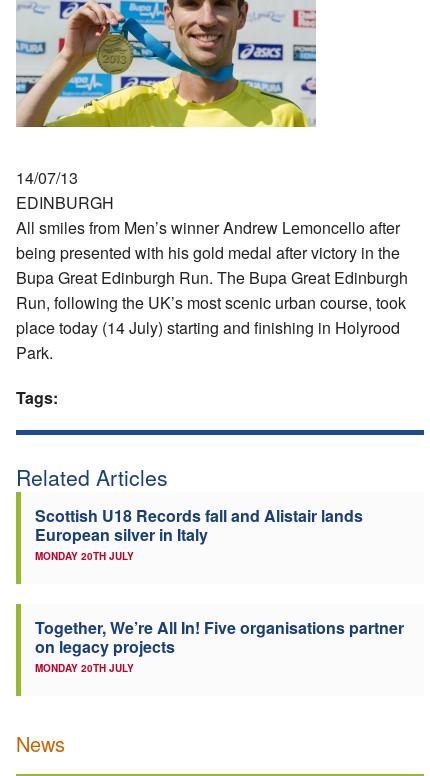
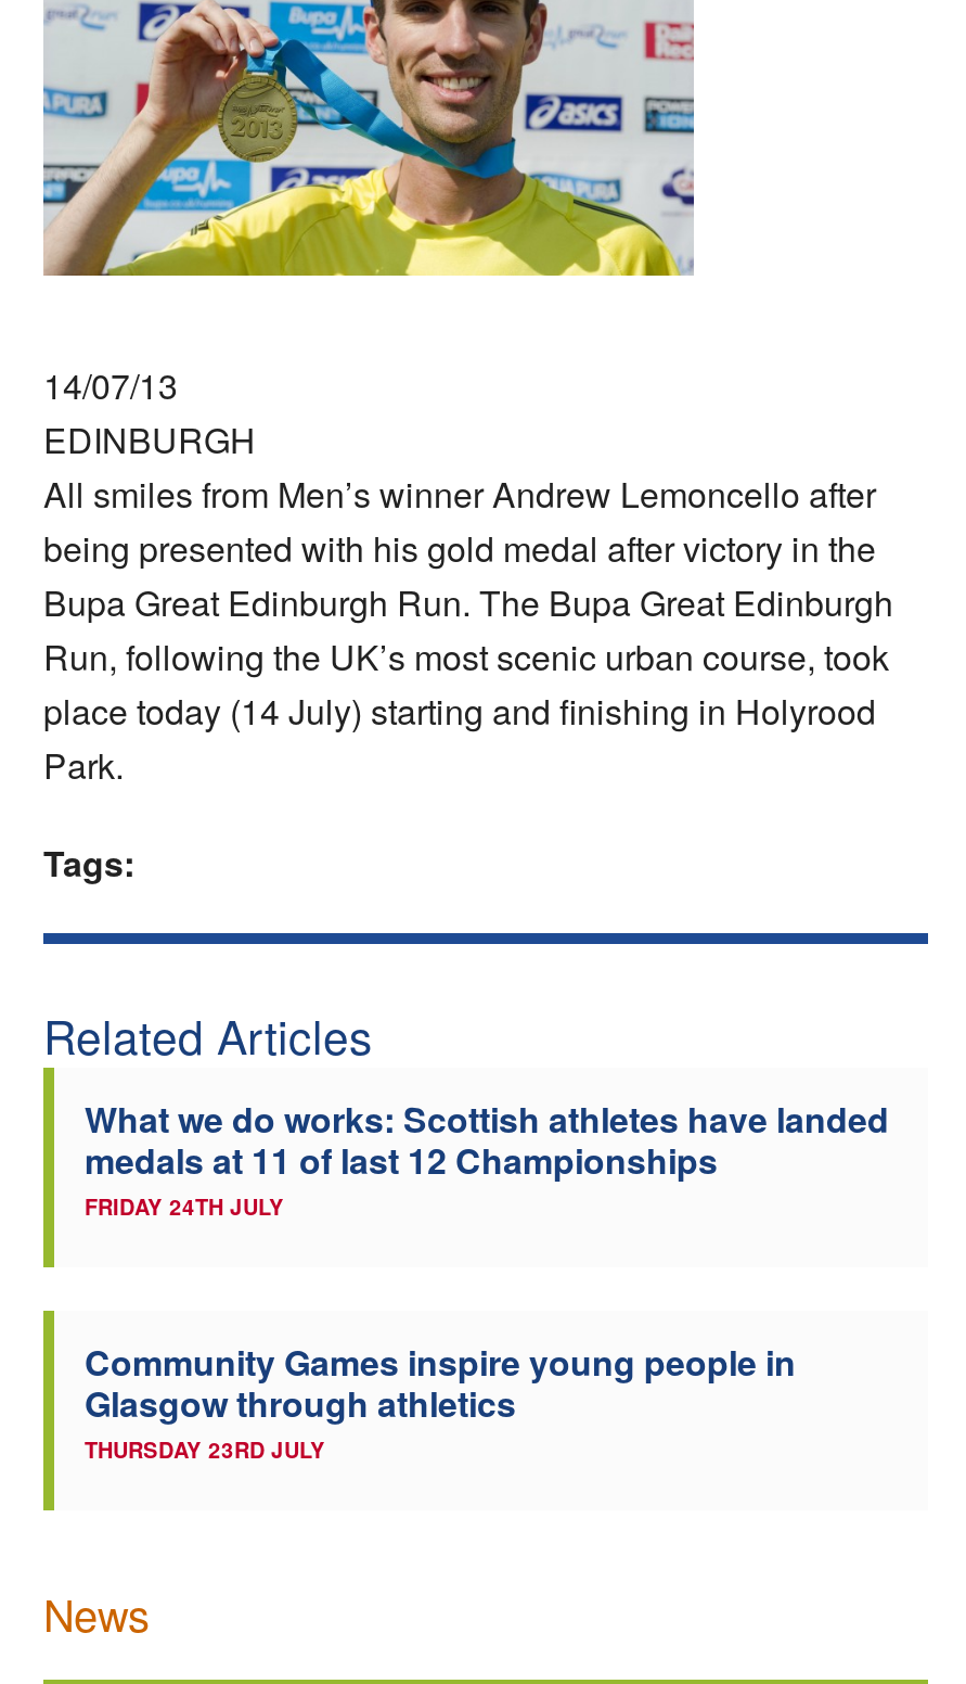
- Scottish U18 Records fall and Alistair lands
- European silver in Italy
- MONDAY 20TH JULY
+ What we do works: Scottish athletes have landed
+ medals at 11 of last 12 Championships
+ FRIDAY 24TH JULY

- Together, We’re All In! Five organisations partner
- on legacy projects
- MONDAY 20TH JULY
+ Community Games inspire young people in
+ Glasgow through athletics
+ THURSDAY 23RD JULY
